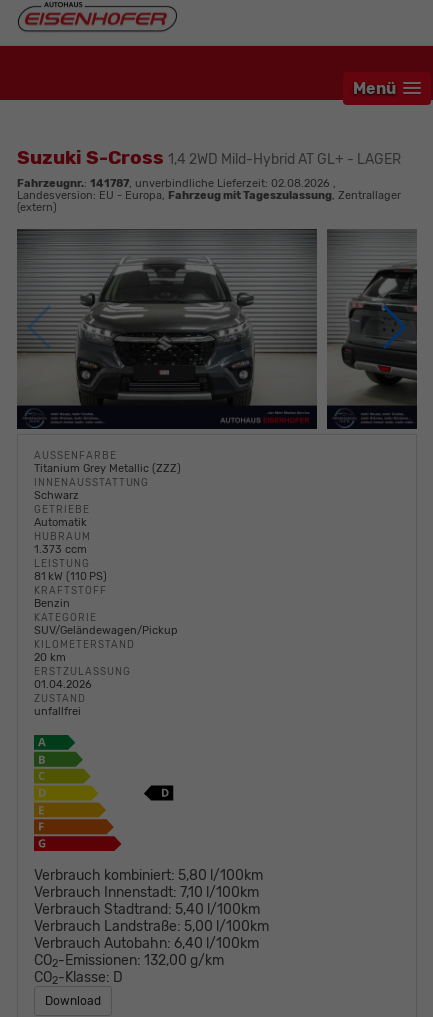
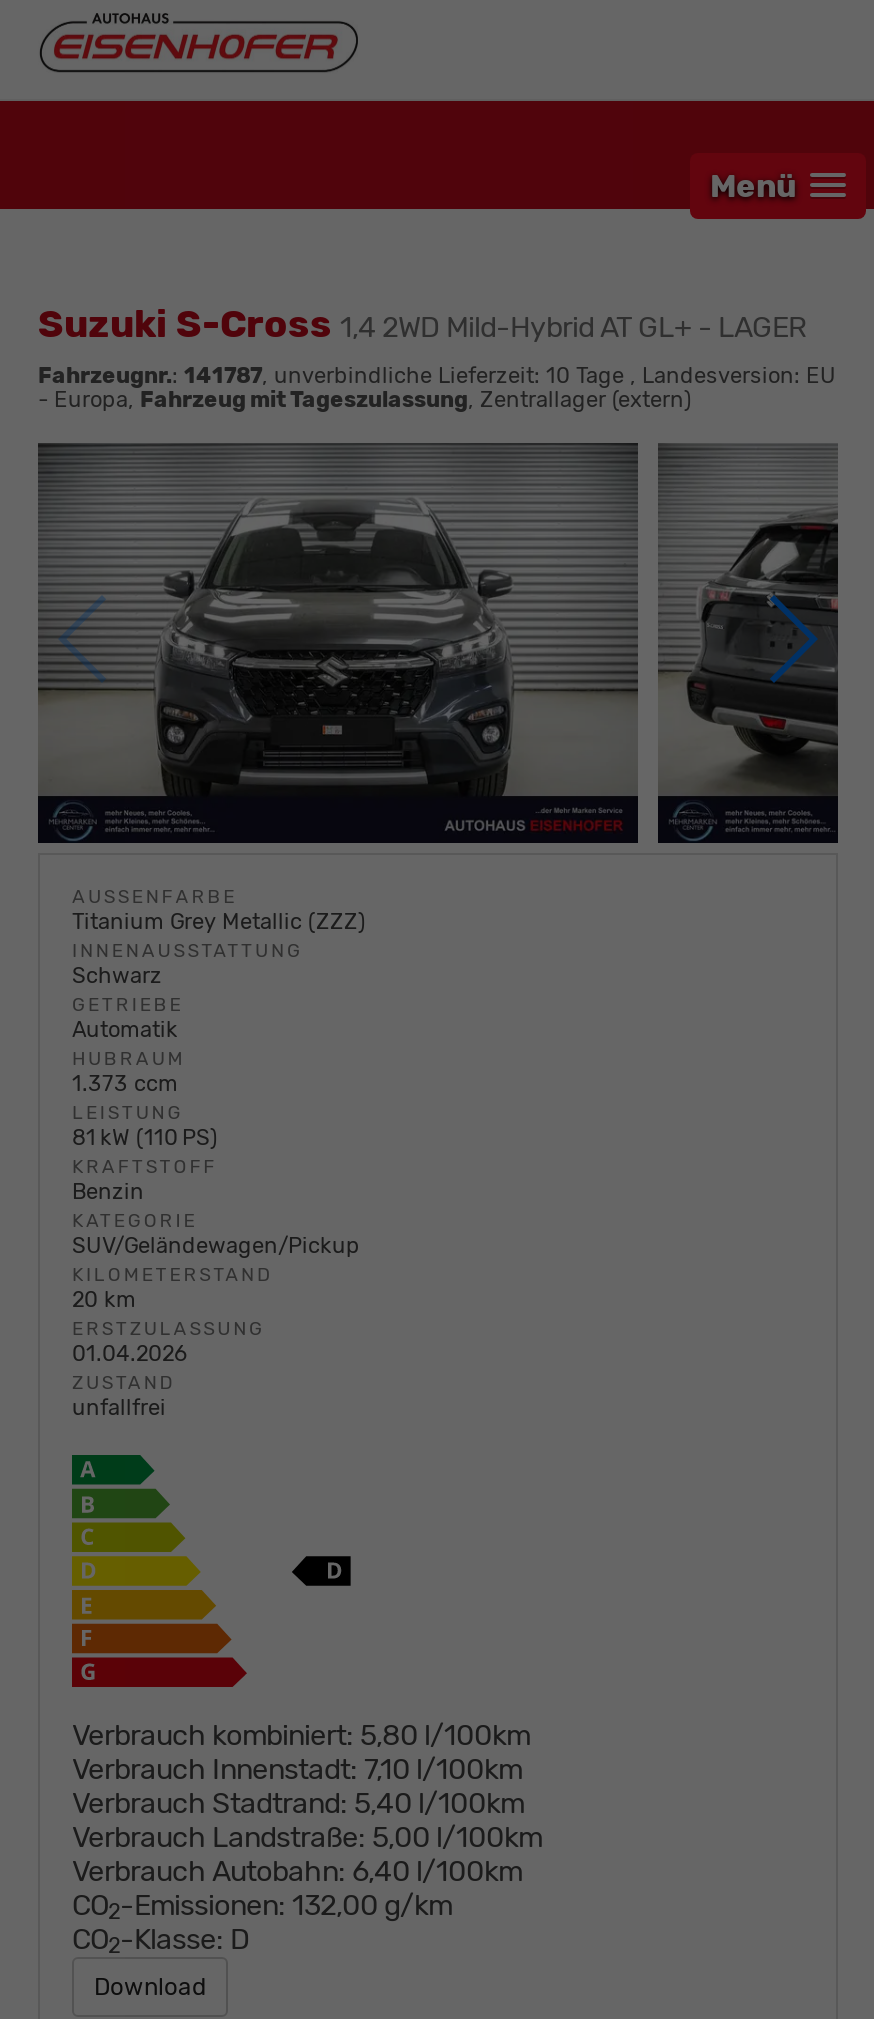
- Fahrzeugnr.: 141787, unverbindliche Lieferzeit: 02.08.2026,
- Landesversion: EU - Europa, Fahrzeug mit Tageszulassung, Zentrallager
- (extern)
+ Fahrzeugnr.: 141787, unverbindliche Lieferzeit: 10 Tage, Landesversion: EU
+ - Europa,Fahrzeug mit Tageszulassung, Zentrallager (extern)
